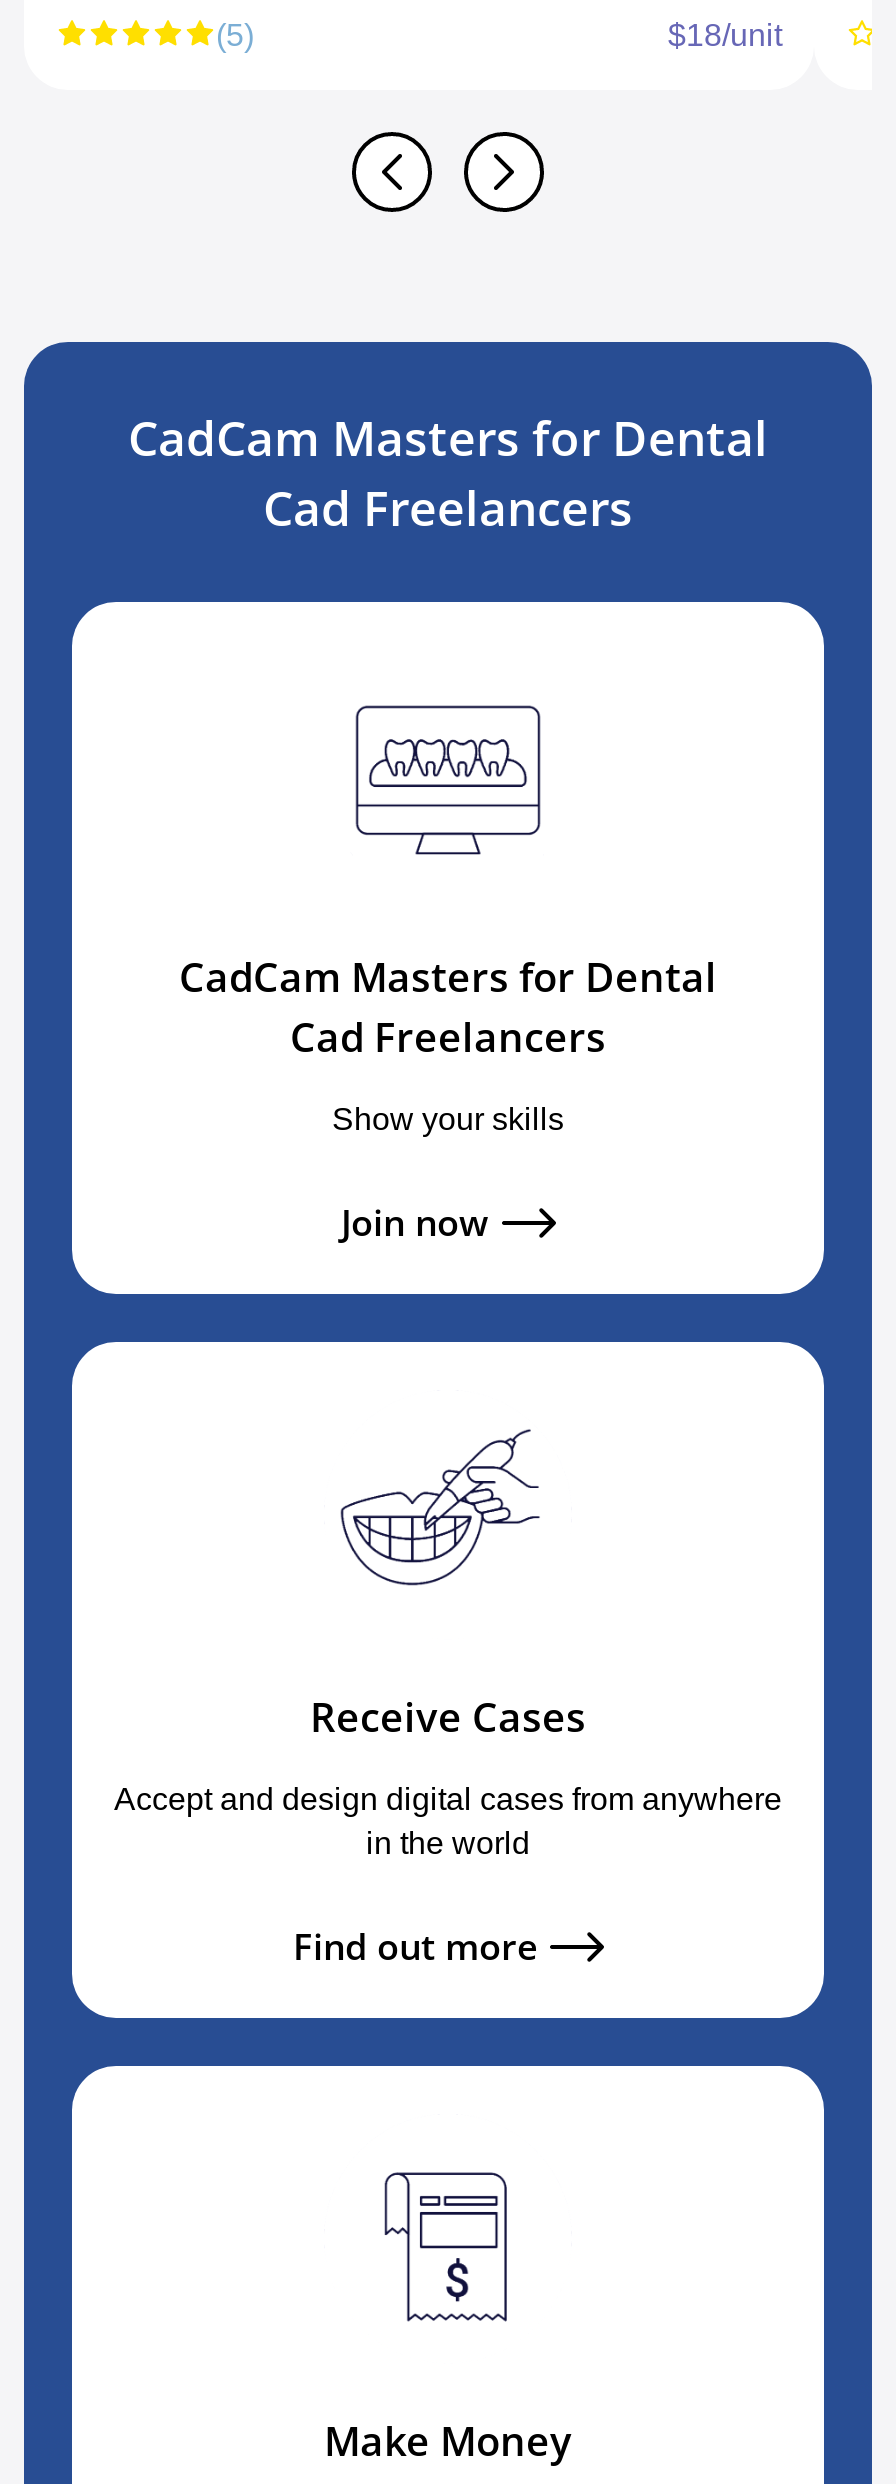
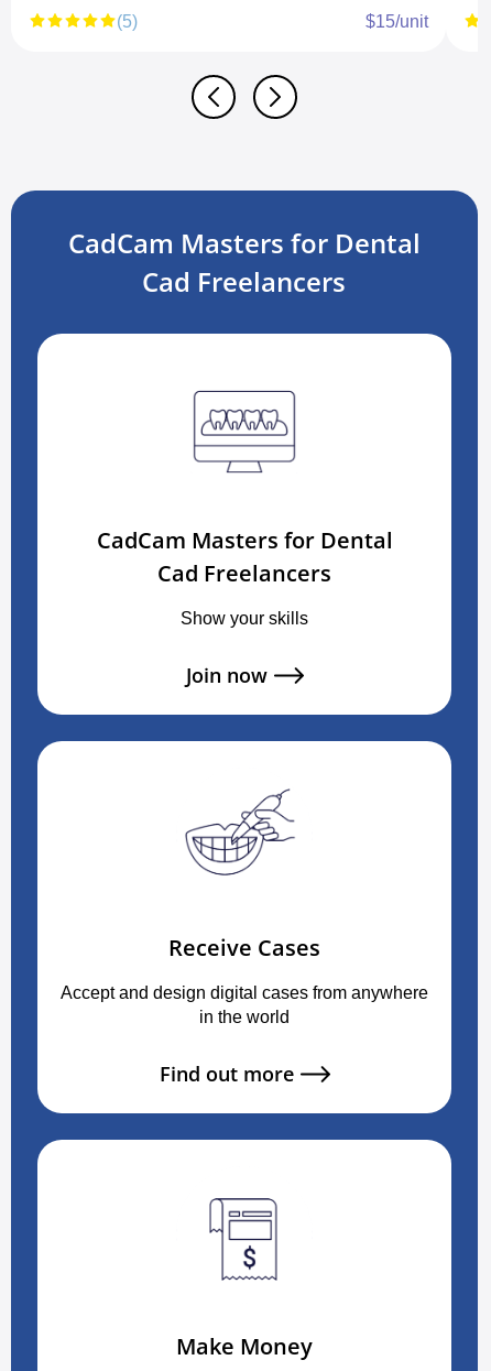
- $18/unit
+ $15/unit
